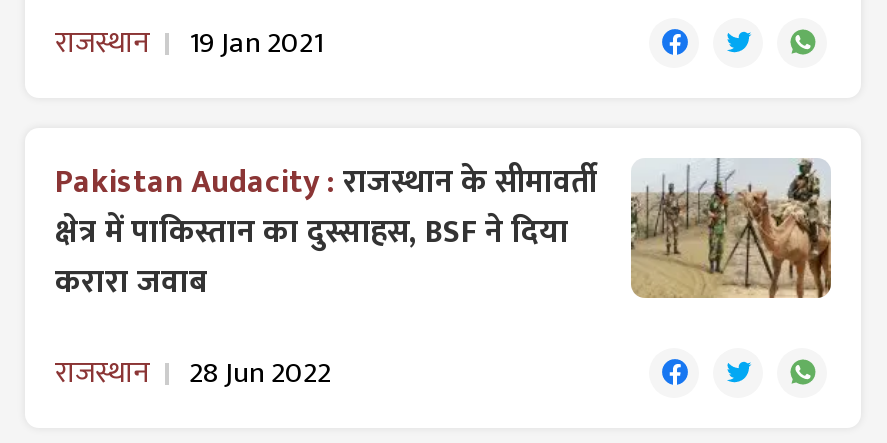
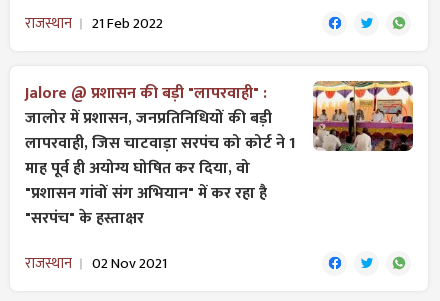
- राजस्थान 19 Jan 2021
+ राजस्थान 21 Feb 2022

- [image]
- Pakistan Audacity : राजस्थान के सीमावर्ती
- क्षेत्र में पाकिस्तान का दुस्साहस, BSF ने दिया
- करारा जवाब
+ [image]
+ Jalore @ प्रशासन की बड़ी "लापरवाही" :
+ जालोर में प्रशासन, जनप्रतिनिधियों की बड़ी
+ लापरवाही, जिस चाटवाड़ा सरपंच को कोर्ट ने 1
+ माह पूर्व ही अयोग्य घोषित कर दिया, वो
+ "प्रशासन गांवों संग अभियान" में कर रहा है
+ "सरपंच" के हस्ताक्षर

- राजस्थान 28 Jun 2022
+ राजस्थान 02 Nov 2021
